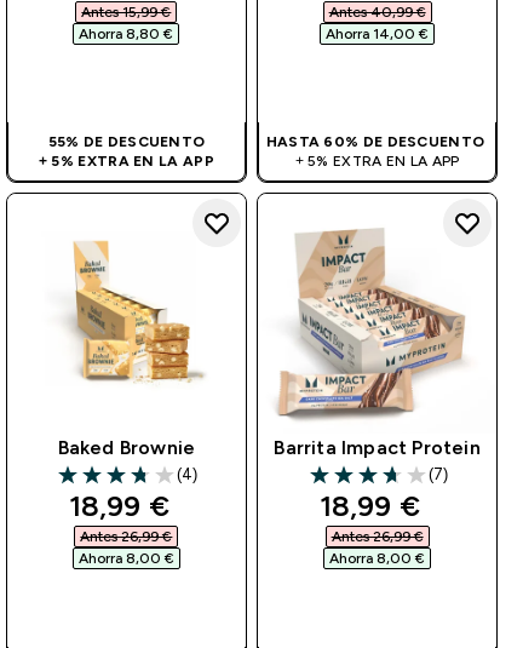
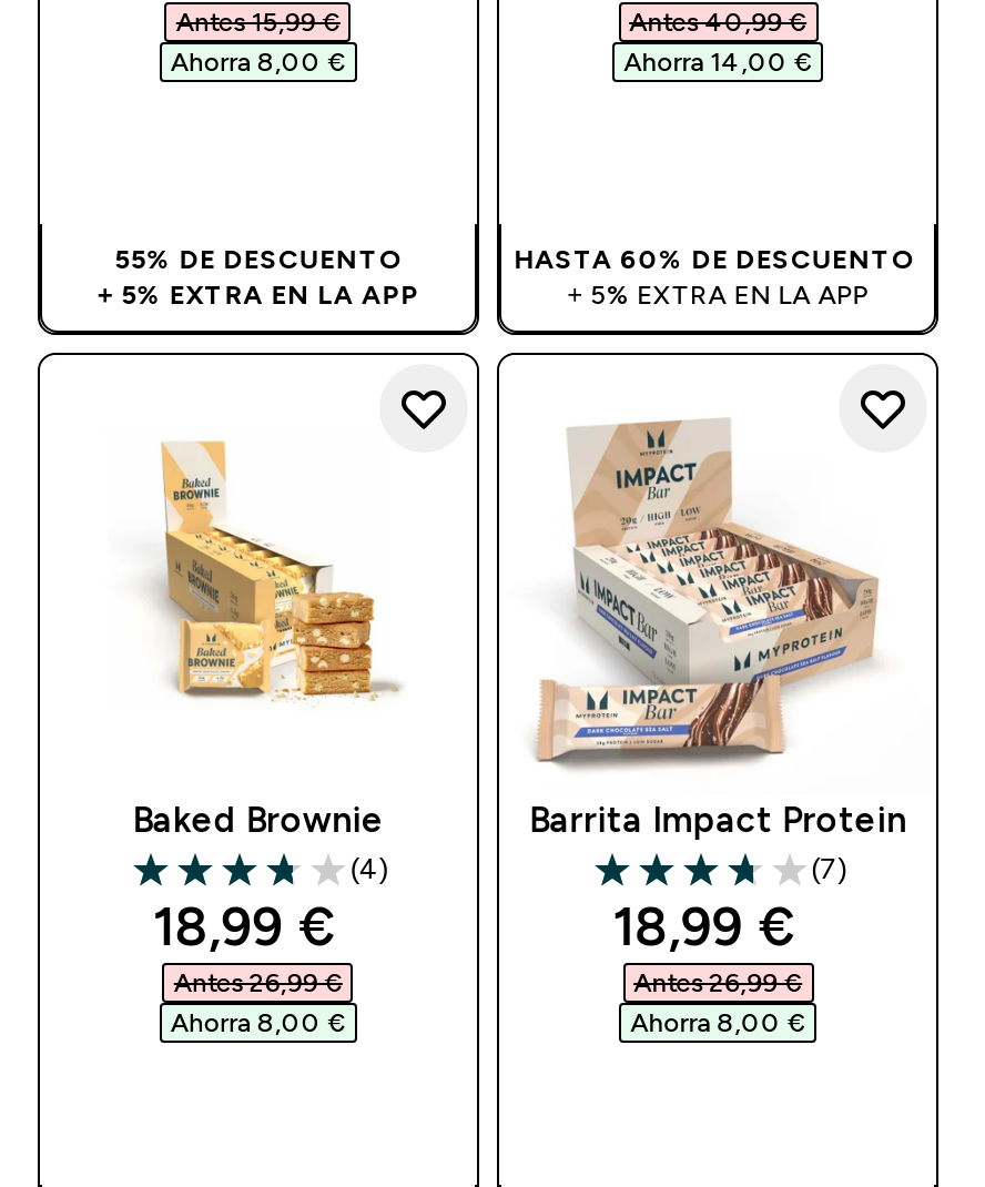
- Ahorra 8,80 €
+ Ahorra 8,00 €
